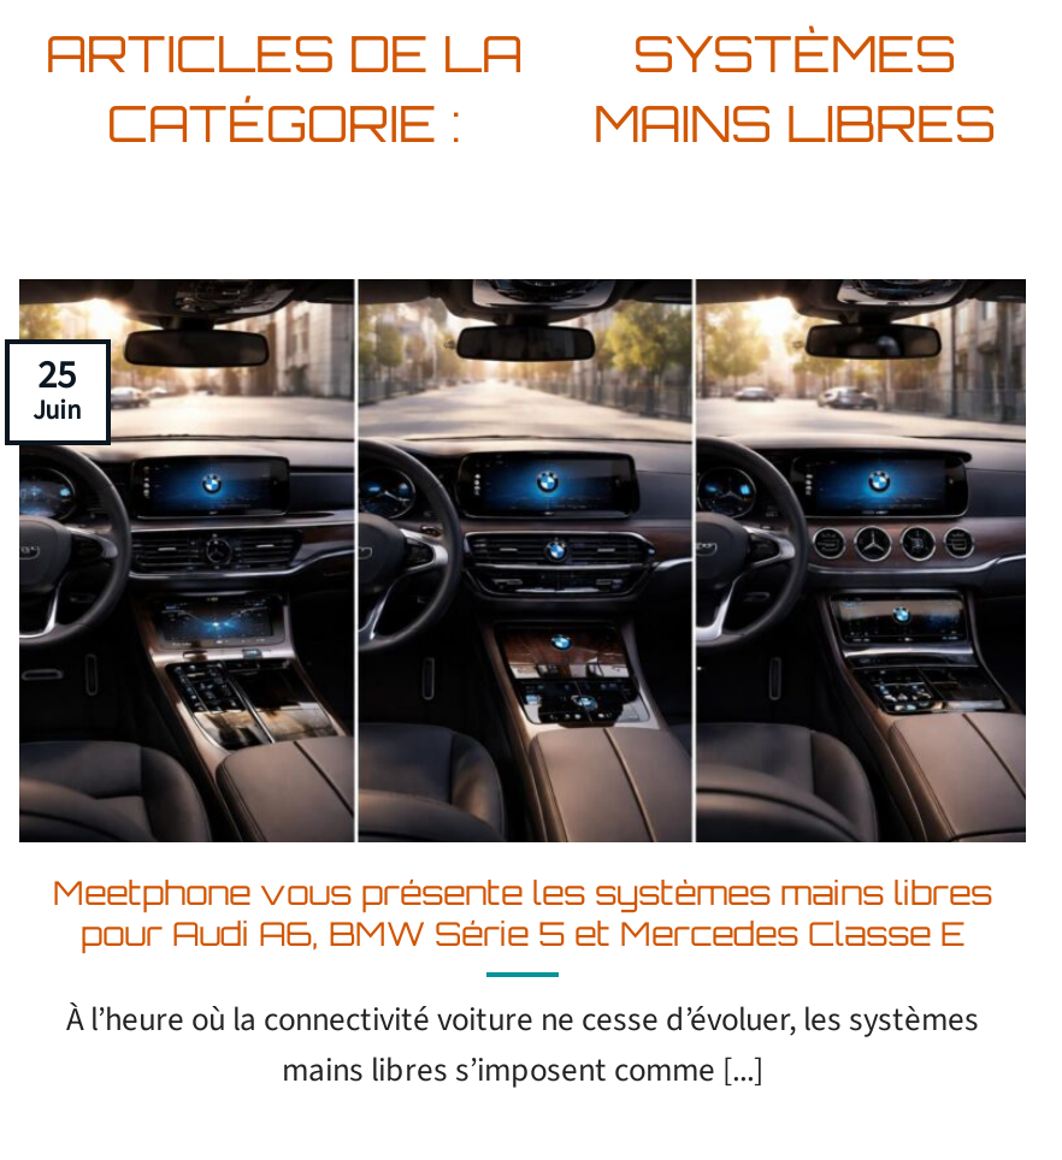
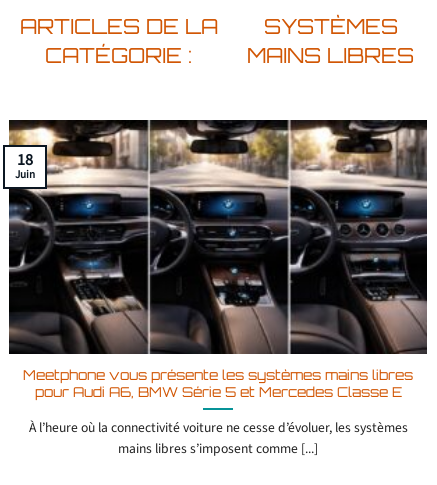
- 25
+ 18
